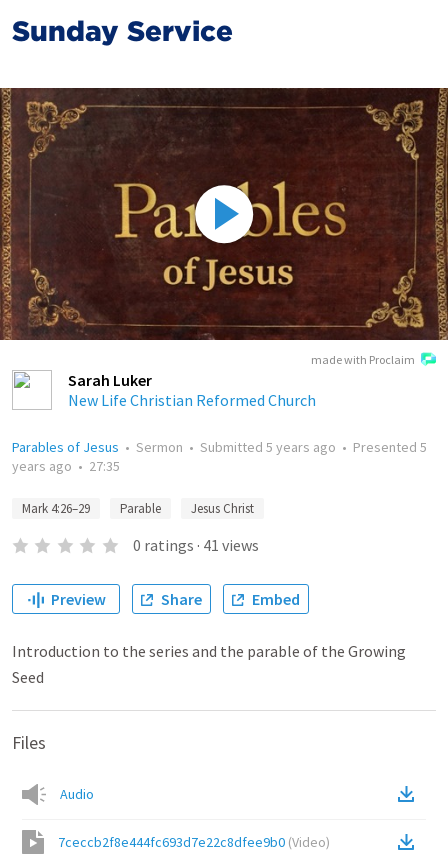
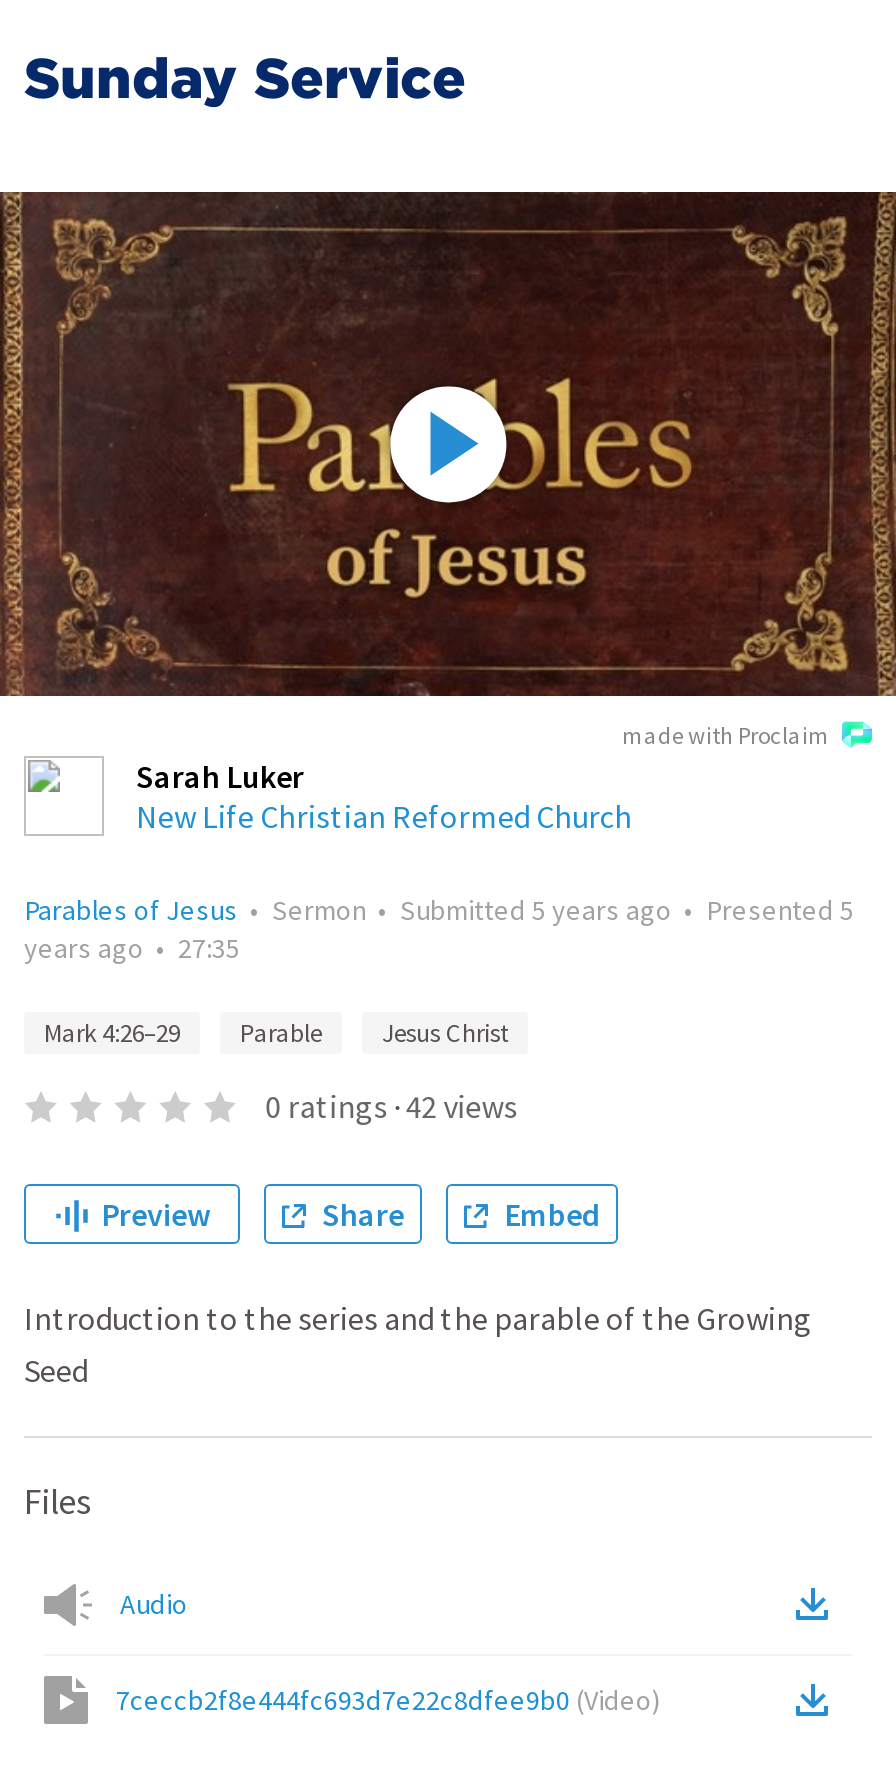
- 0 ratings · 41 views
+ 0 ratings · 42 views
